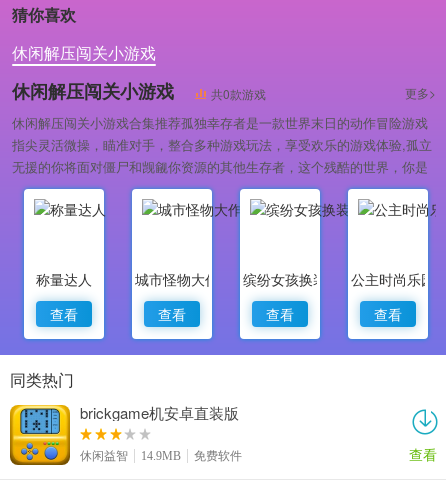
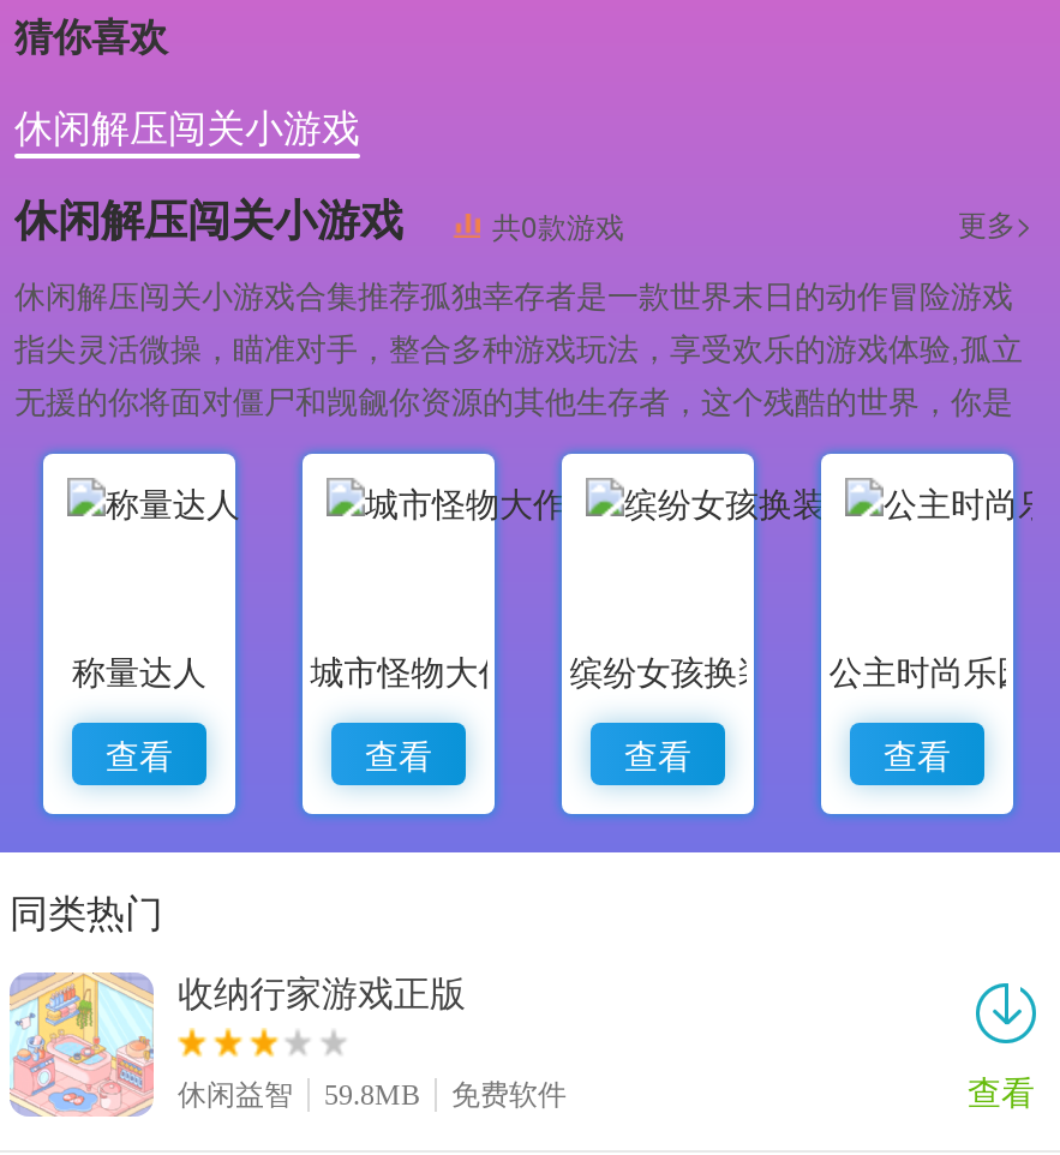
- [image]
- brickgame机安卓直装版
+ [image]
+ 收纳行家游戏正版

- 休闲益智 14.9MB 免费软件
+ 休闲益智 59.8MB 免费软件
